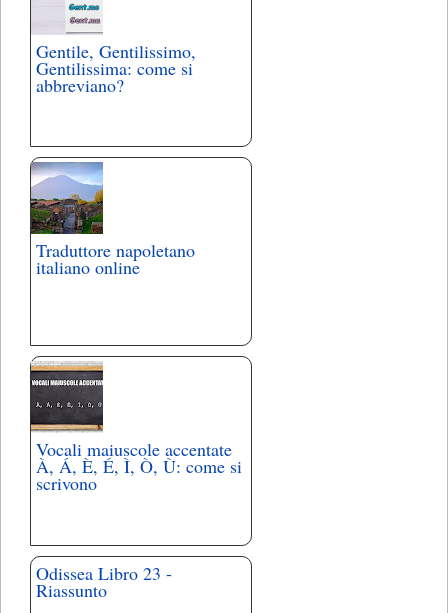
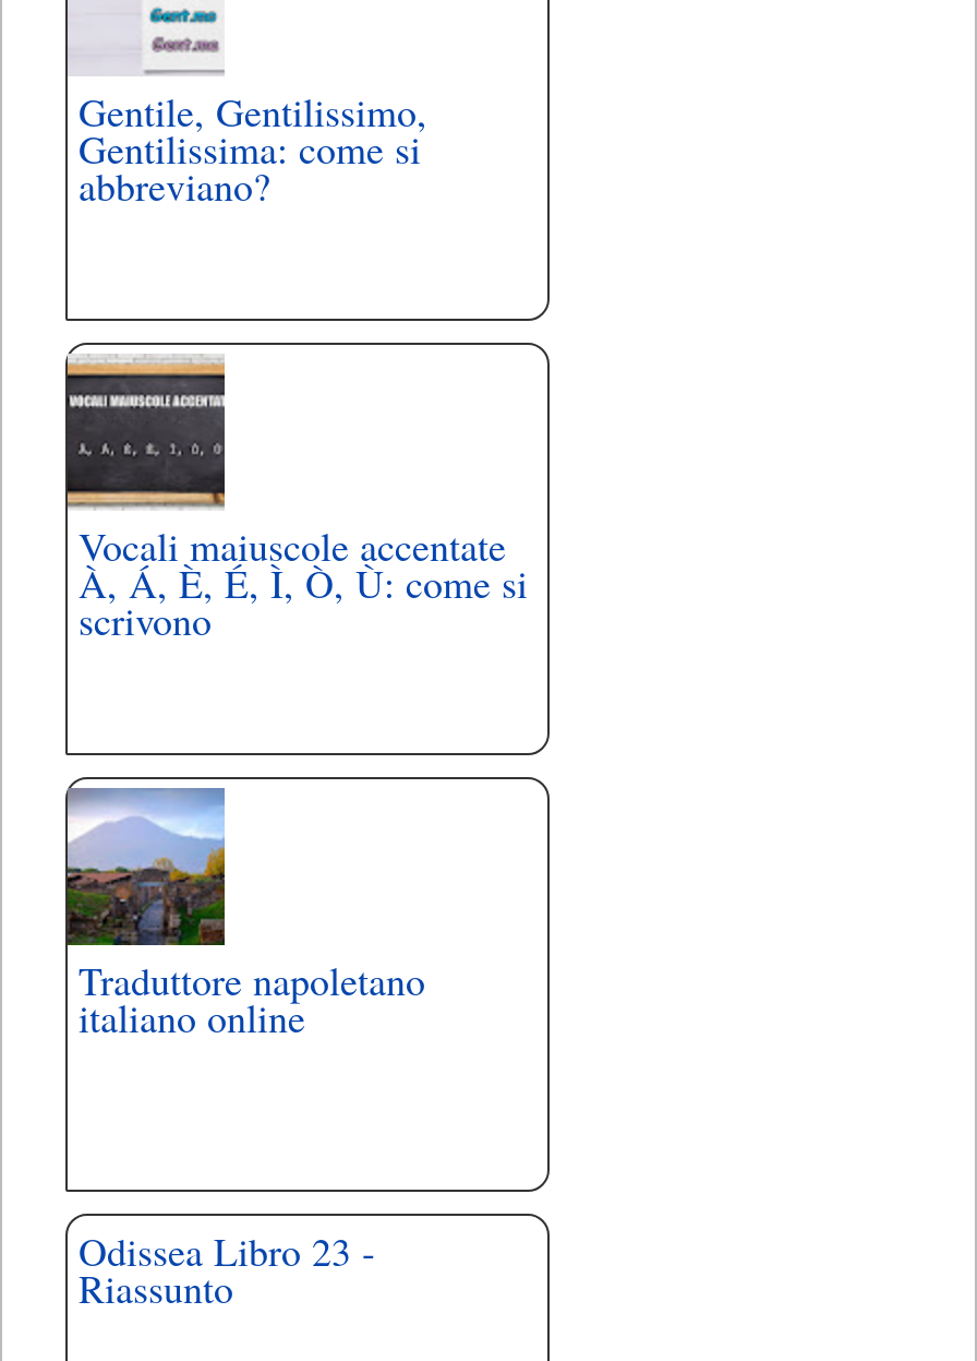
moved down: [image] | Traduttore napoletano | italiano online

moved up: [image] | Vocali maiuscole accentate | scrivono
